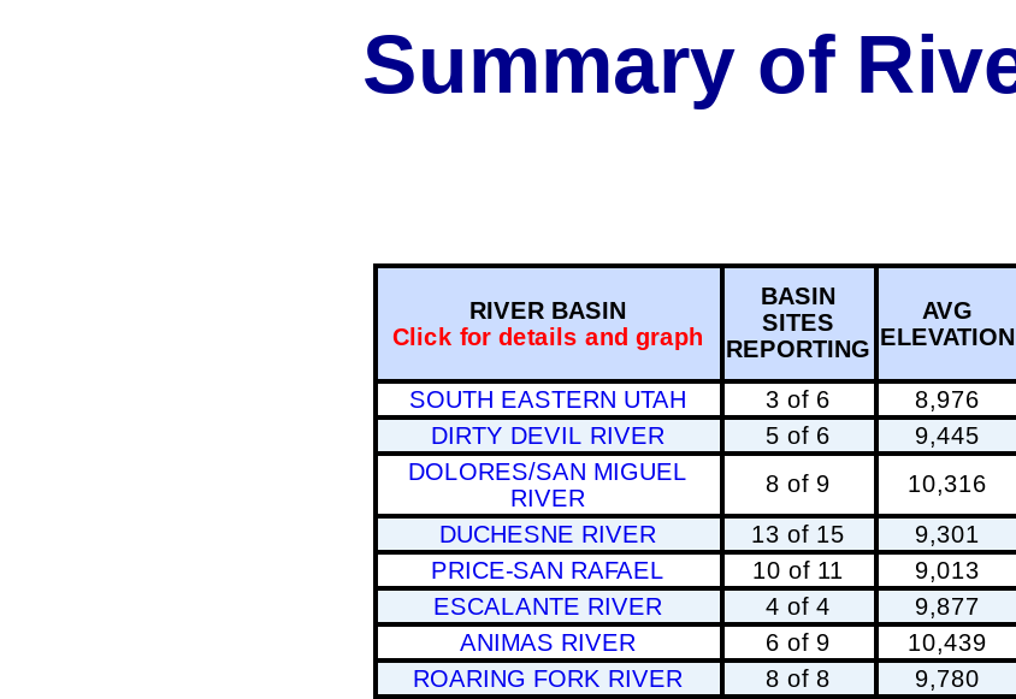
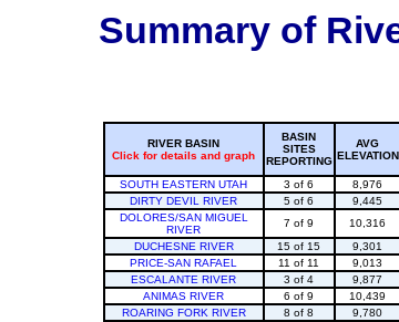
- 8 of 9
+ 7 of 9

- 13 of 15
+ 15 of 15

- 10 of 11
+ 11 of 11

- 4 of 4
+ 3 of 4
